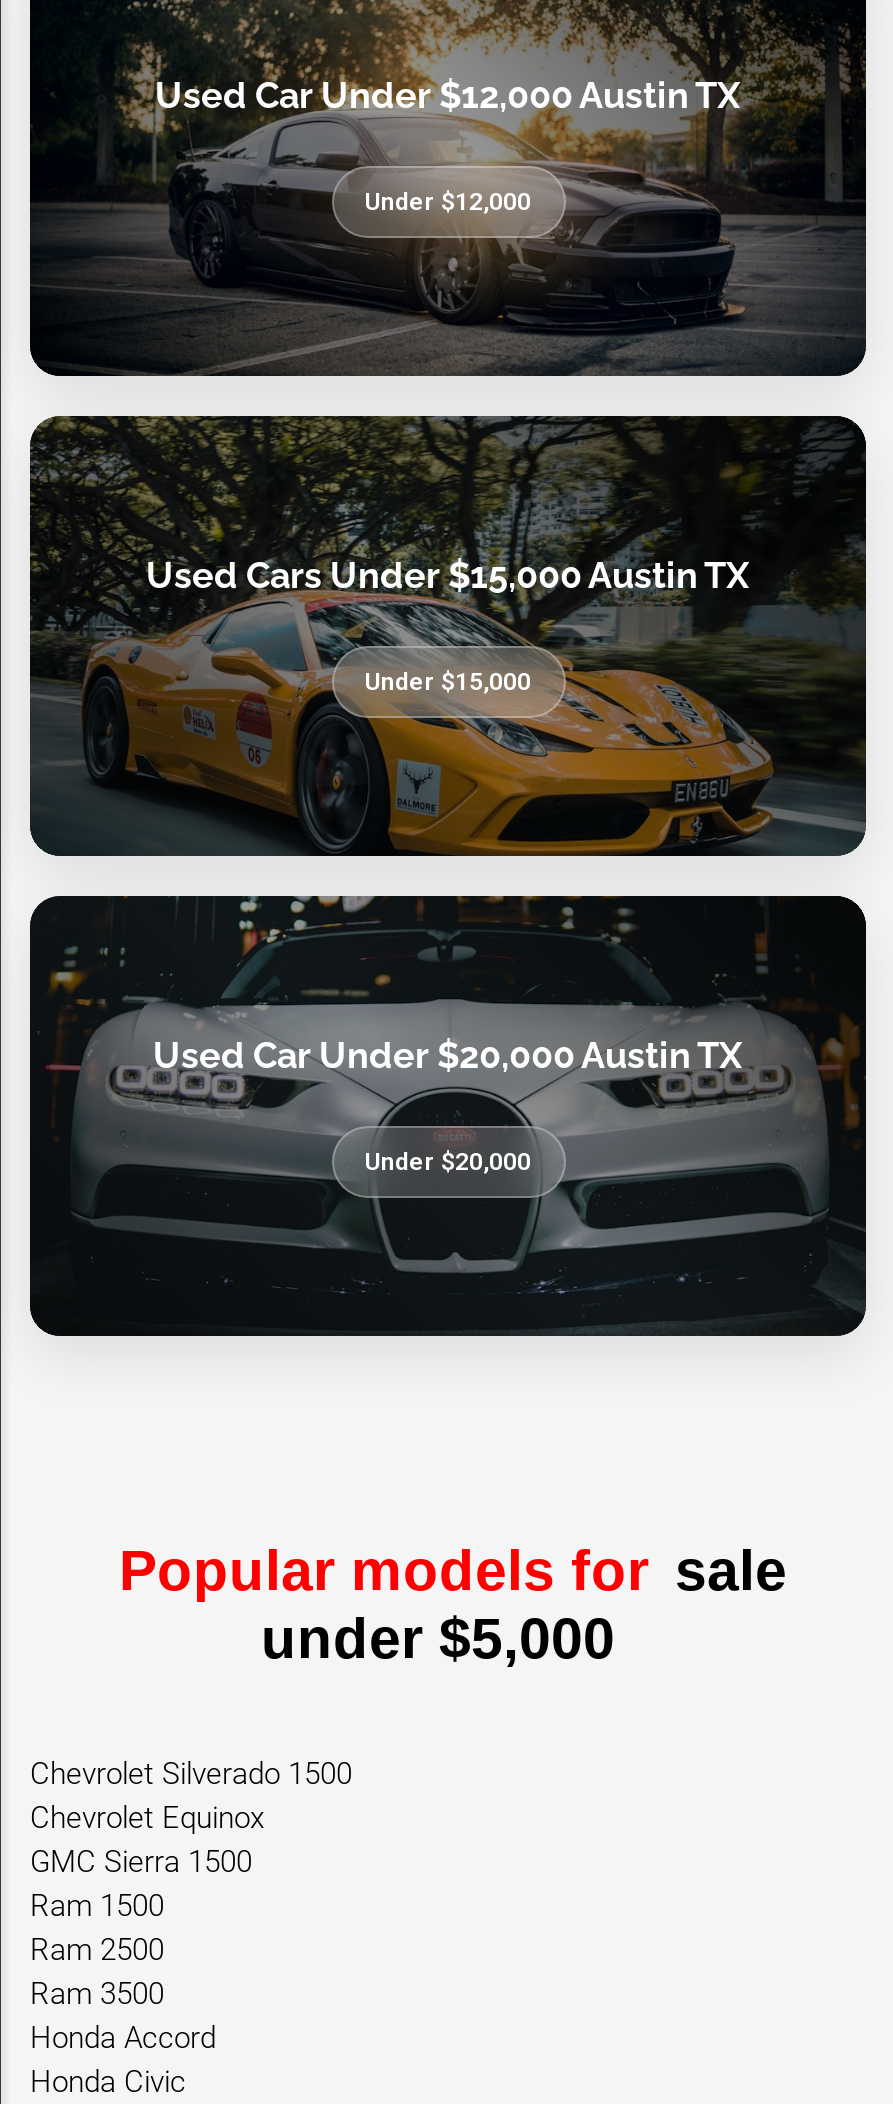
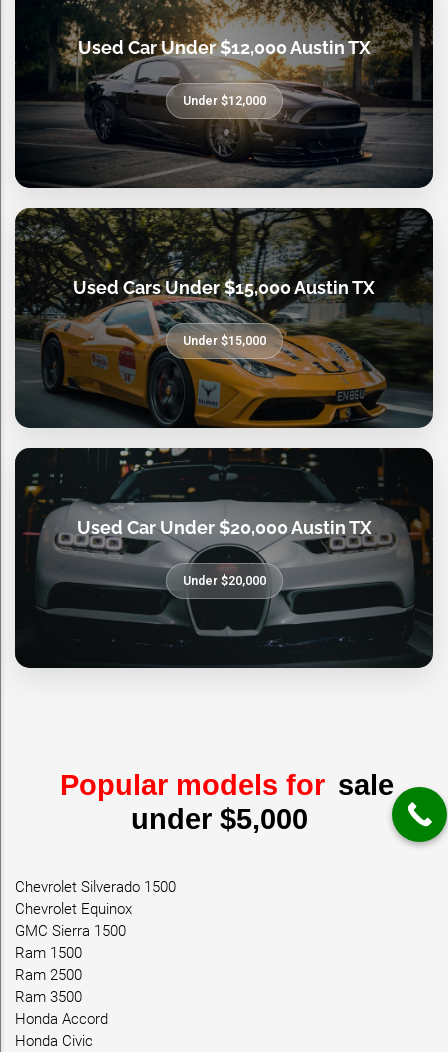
+ [image]
